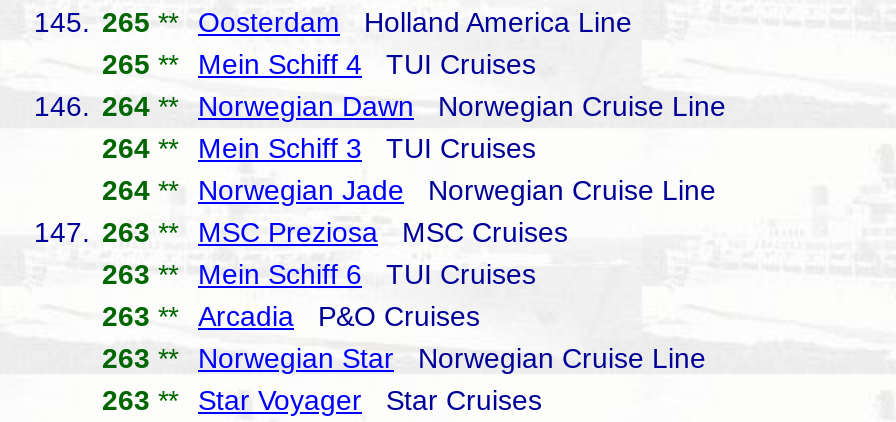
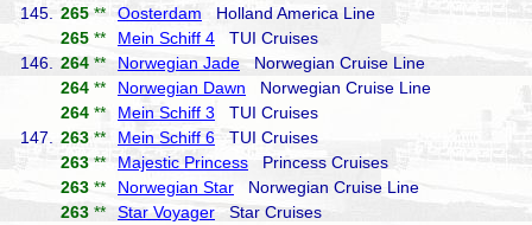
- 146. 264 ** Norwegian Dawn Norwegian Cruise Line
+ 146. 264 ** Norwegian Jade Norwegian Cruise Line
+ 264 ** Norwegian Dawn Norwegian Cruise Line

moved down: 264 ** Mein Schiff 3 TUI Cruises

- 264 ** Norwegian Jade Norwegian Cruise Line
- 147. 263 ** MSC Preziosa MSC Cruises
- 263 ** Mein Schiff 6 TUI Cruises
- 263 ** Arcadia P&O Cruises
+ 147. 263 ** Mein Schiff 6 TUI Cruises
+ 263 ** Majestic Princess Princess Cruises
